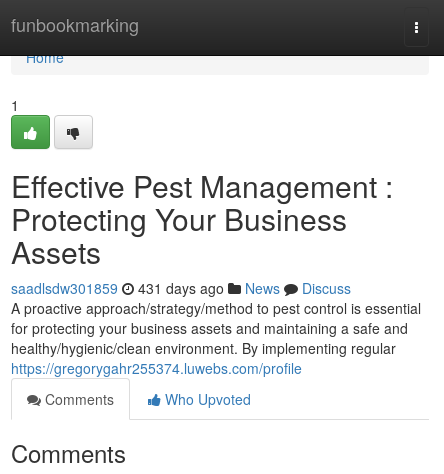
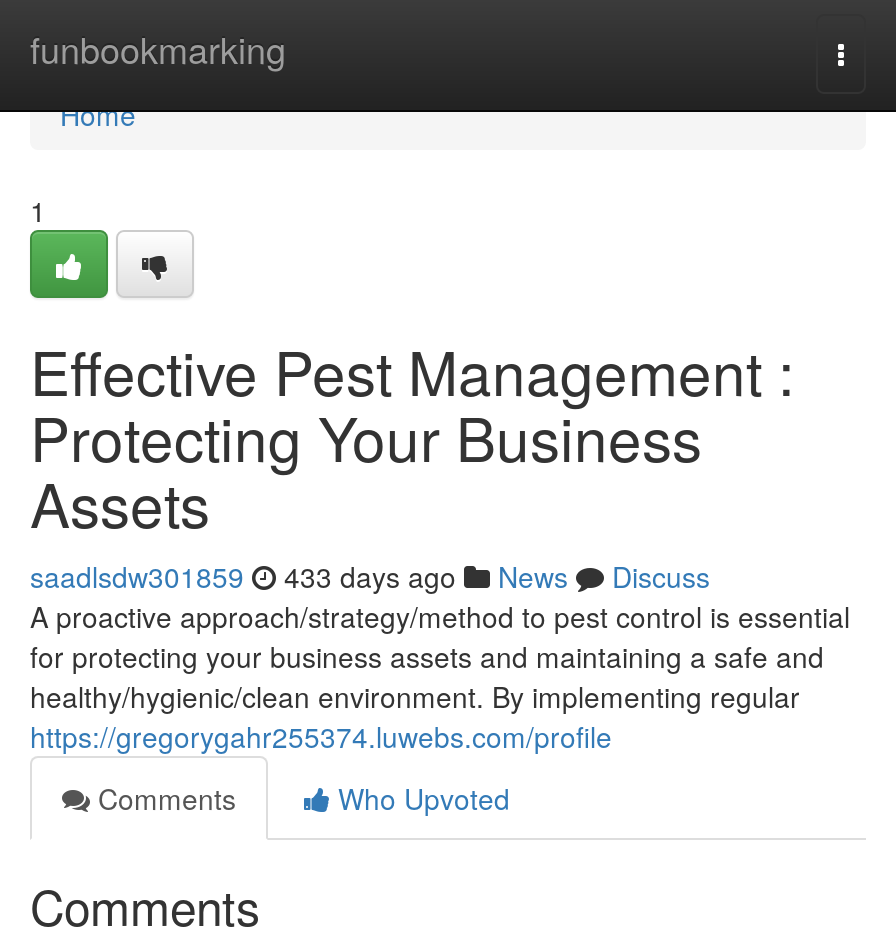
- saadlsdw301859 431 days ago News Discuss
+ saadlsdw301859 433 days ago News Discuss
